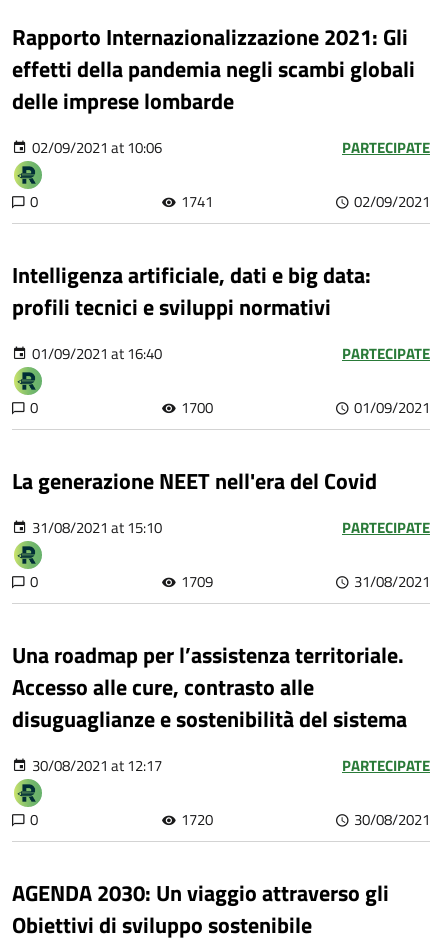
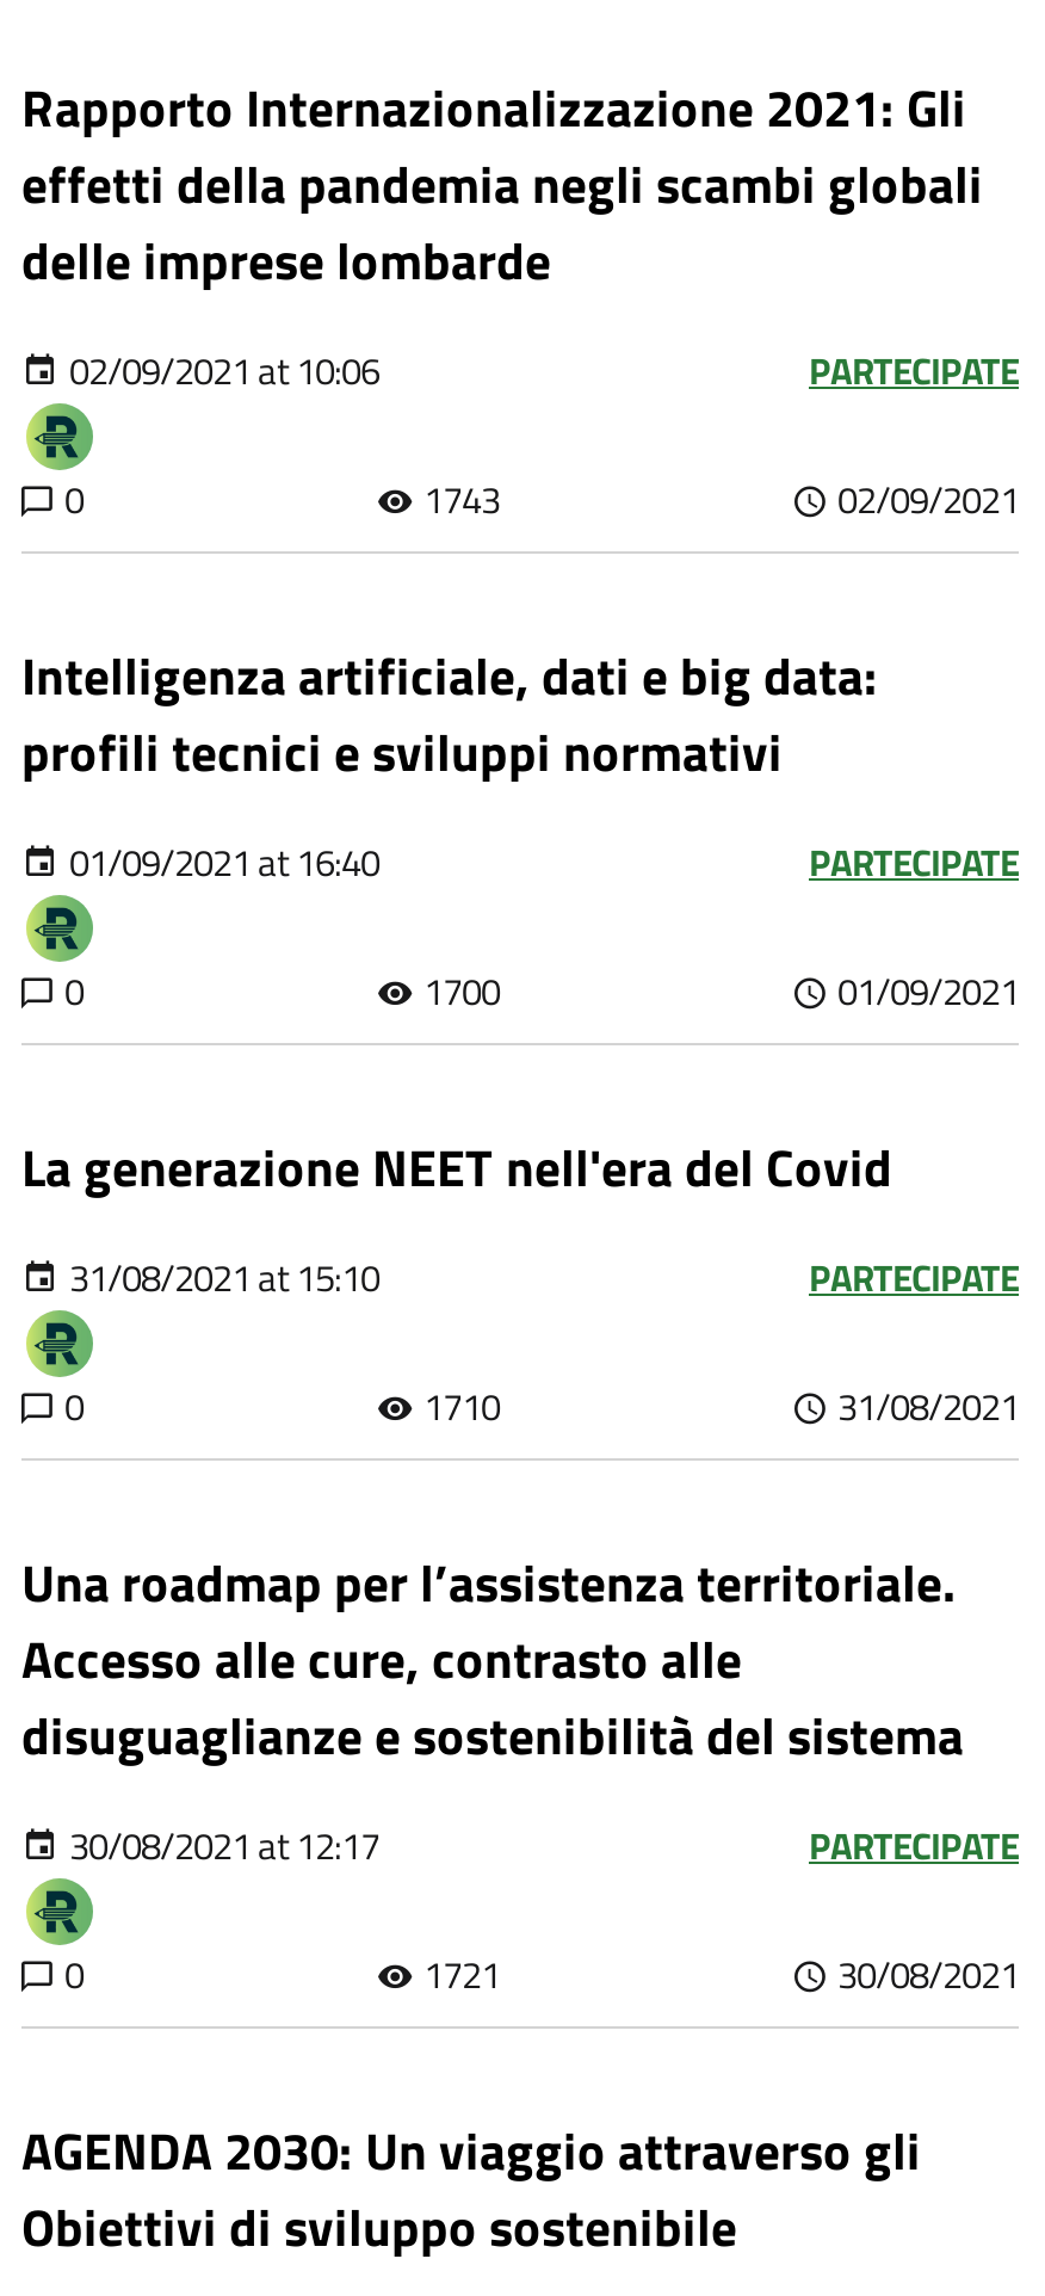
- 1741
+ 1743

- 1709
+ 1710

- 1720
+ 1721
